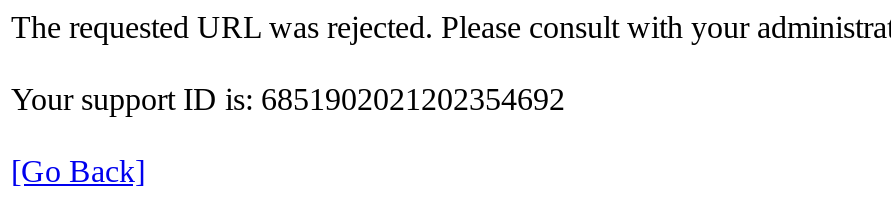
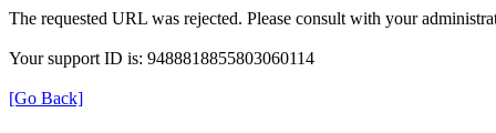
- Your support ID is: 6851902021202354692
+ Your support ID is: 9488818855803060114
